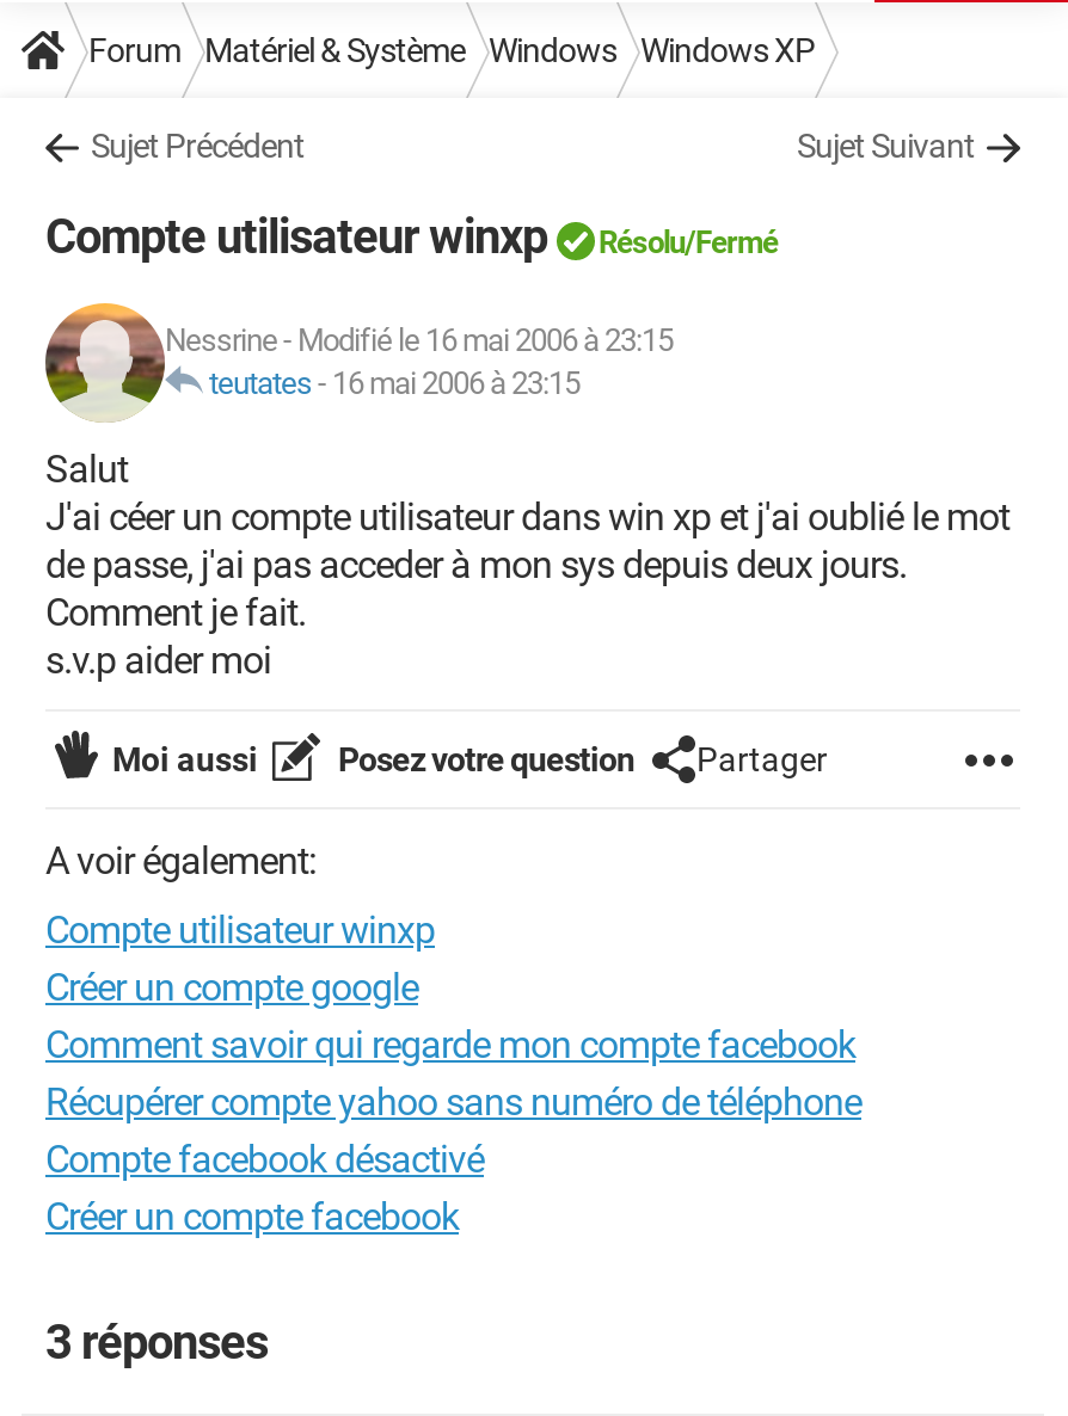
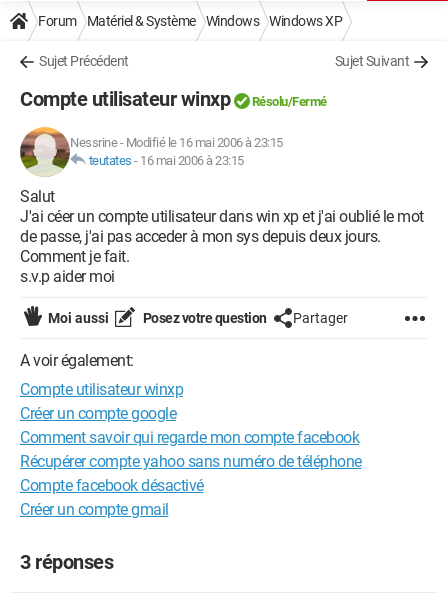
- Créer un compte facebook
+ Créer un compte gmail
